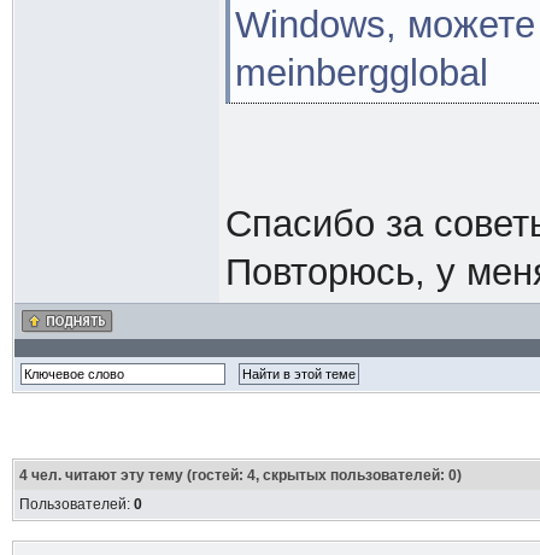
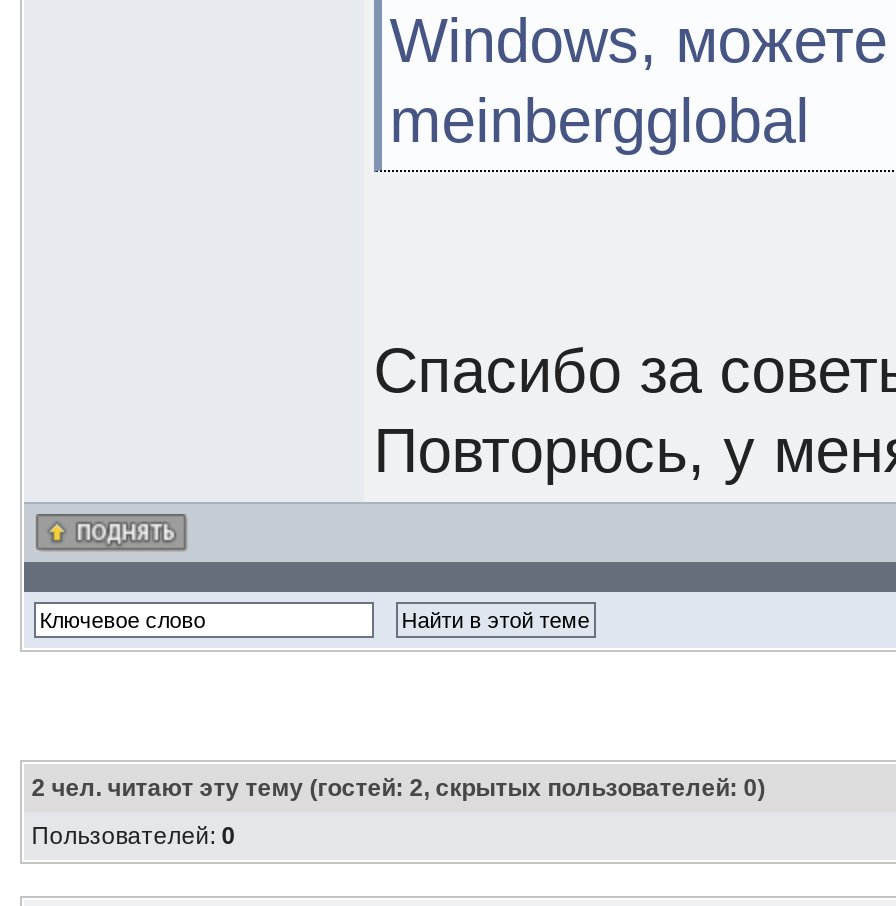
- 4 чел. читают эту тему (гостей: 4, скрытых пользователей: 0)
+ 2 чел. читают эту тему (гостей: 2, скрытых пользователей: 0)
